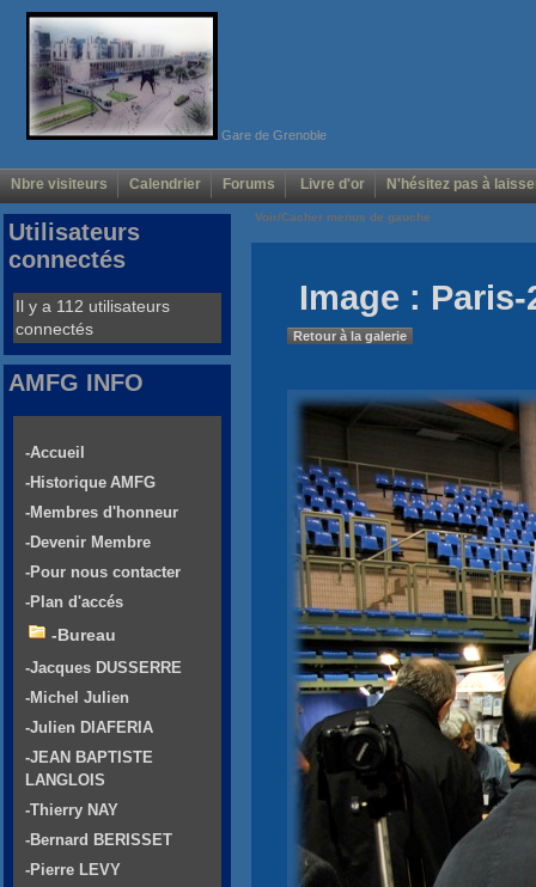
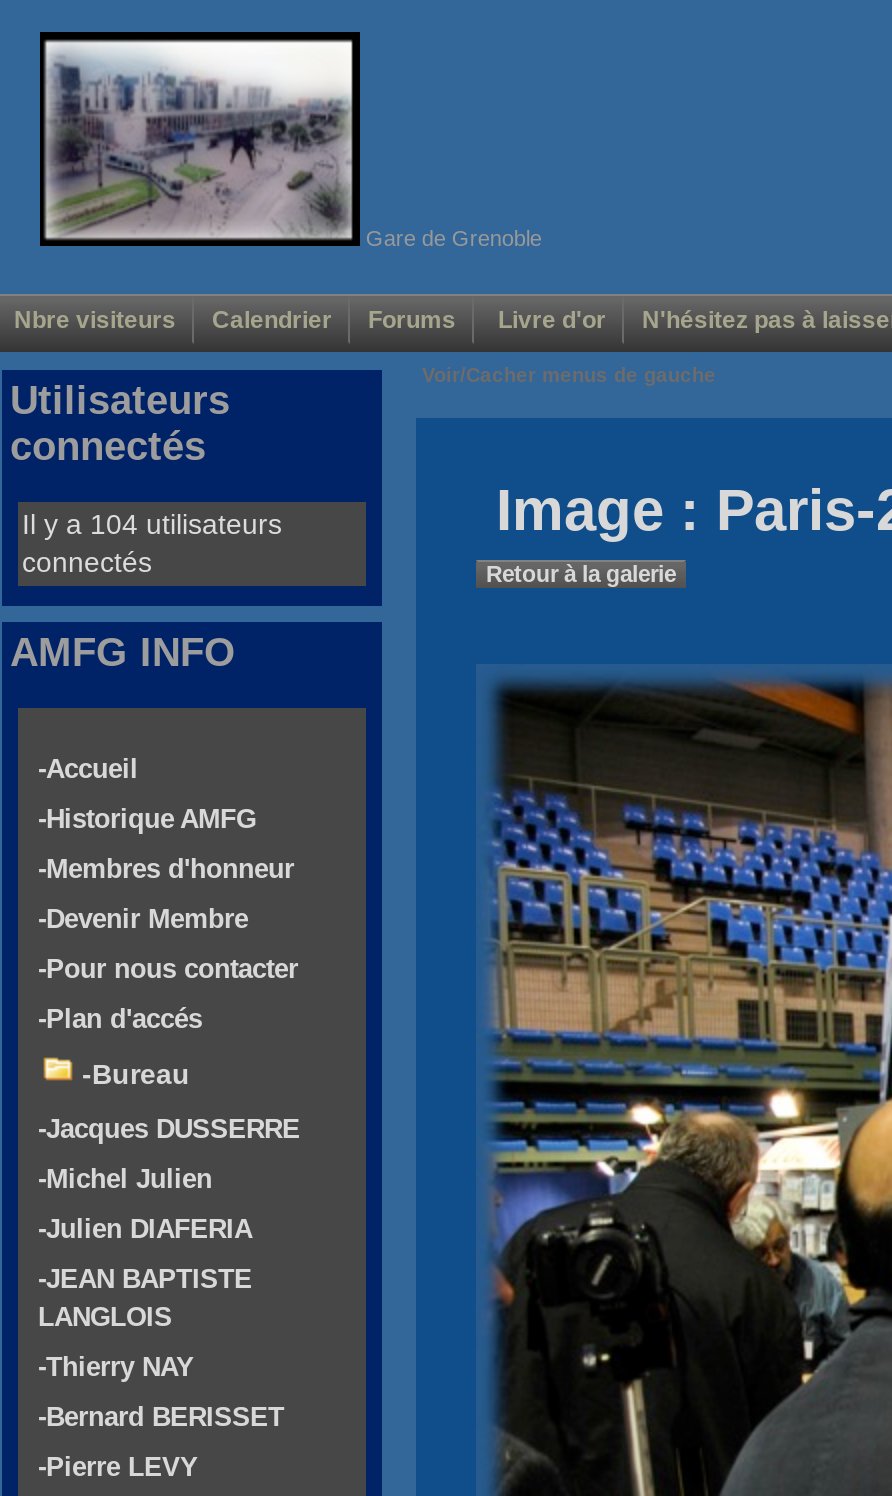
- Il y a 112 utilisateurs
+ Il y a 104 utilisateurs
